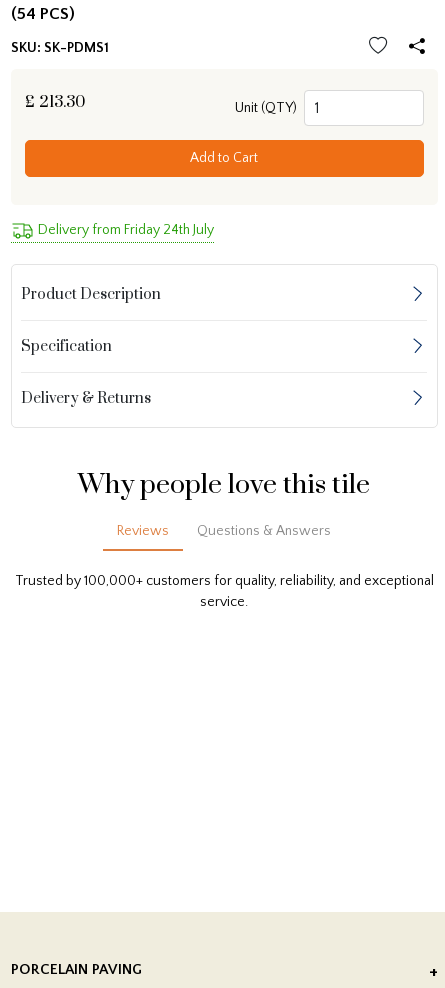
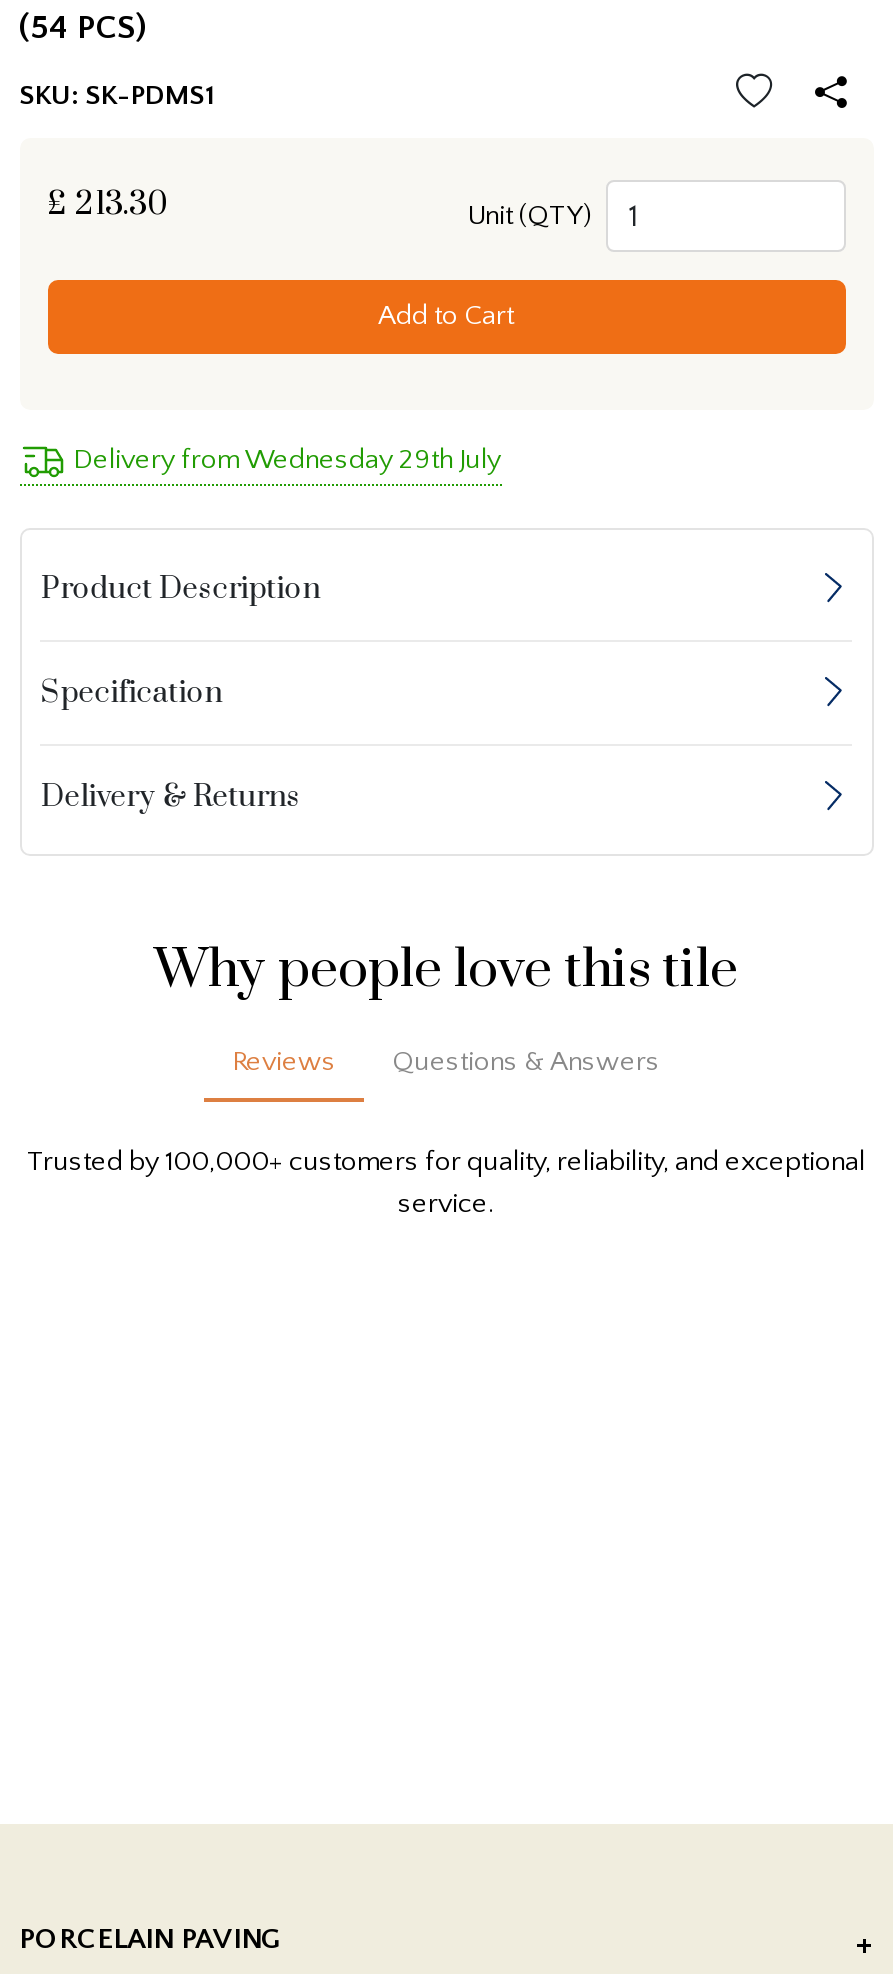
- Delivery from Friday 24th July
+ Delivery from Wednesday 29th July
